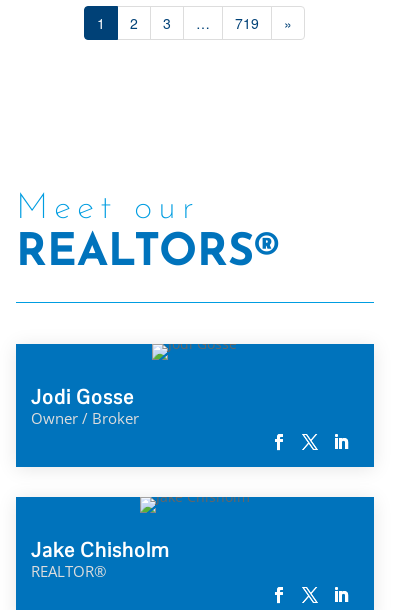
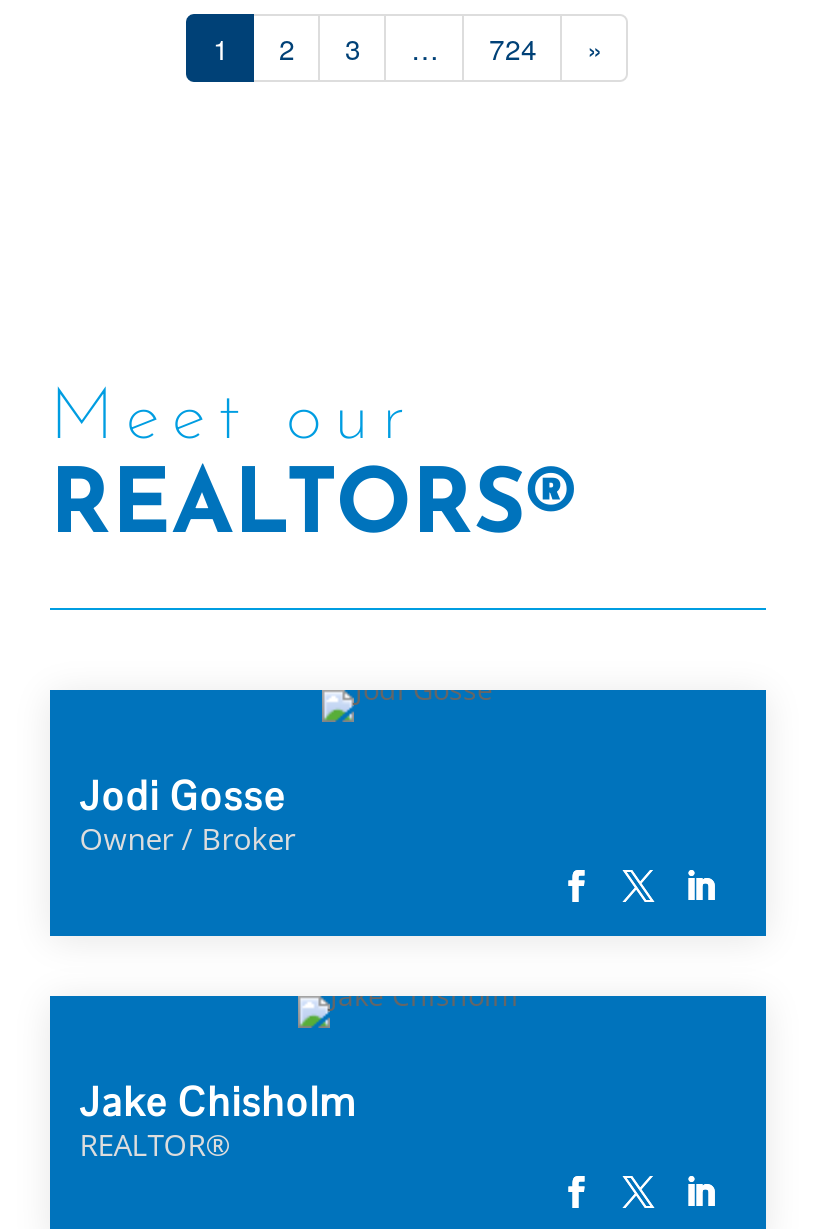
- 719
+ 724
